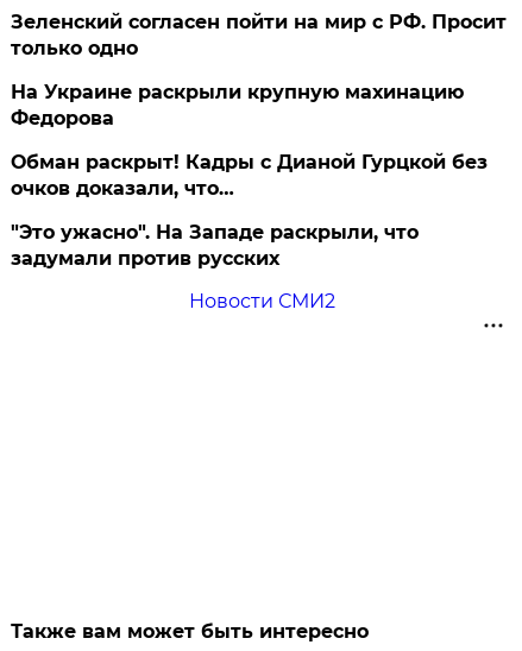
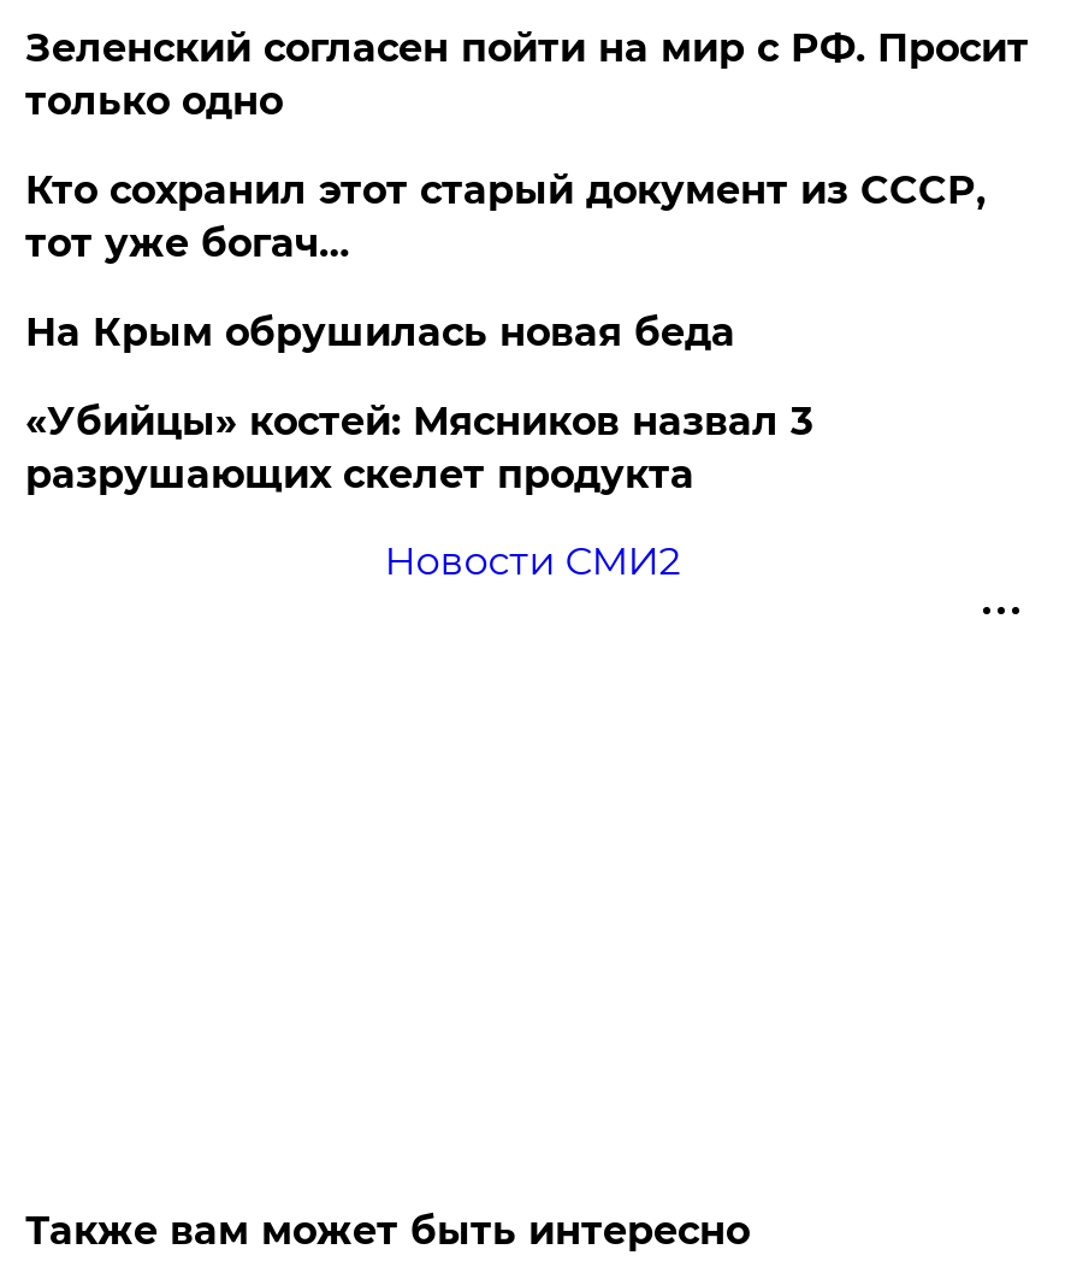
- На Украине раскрыли крупную махинацию
- Федорова
+ Кто сохранил этот старый документ из СССР,
+ тот уже богач…

- Обман раскрыт! Кадры с Дианой Гурцкой без
- очков доказали, что…
+ На Крым обрушилась новая беда

- "Это ужасно". На Западе раскрыли, что
- задумали против русских
+ «Убийцы» костей: Мясников назвал 3
+ разрушающих скелет продукта
